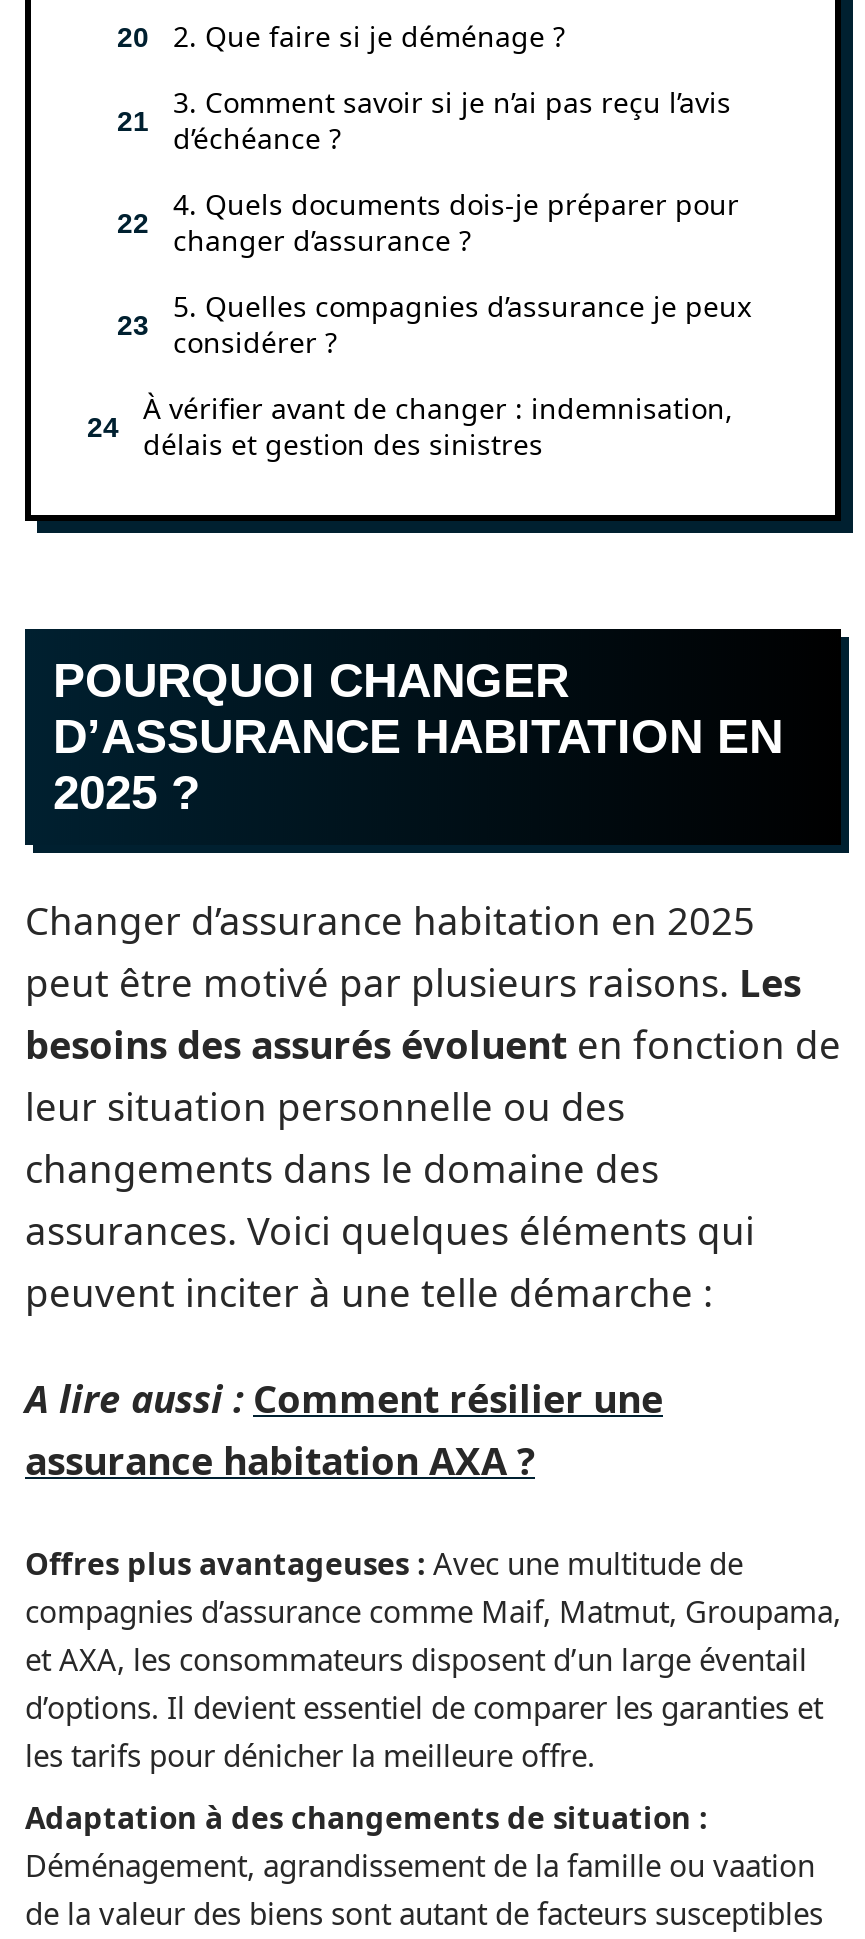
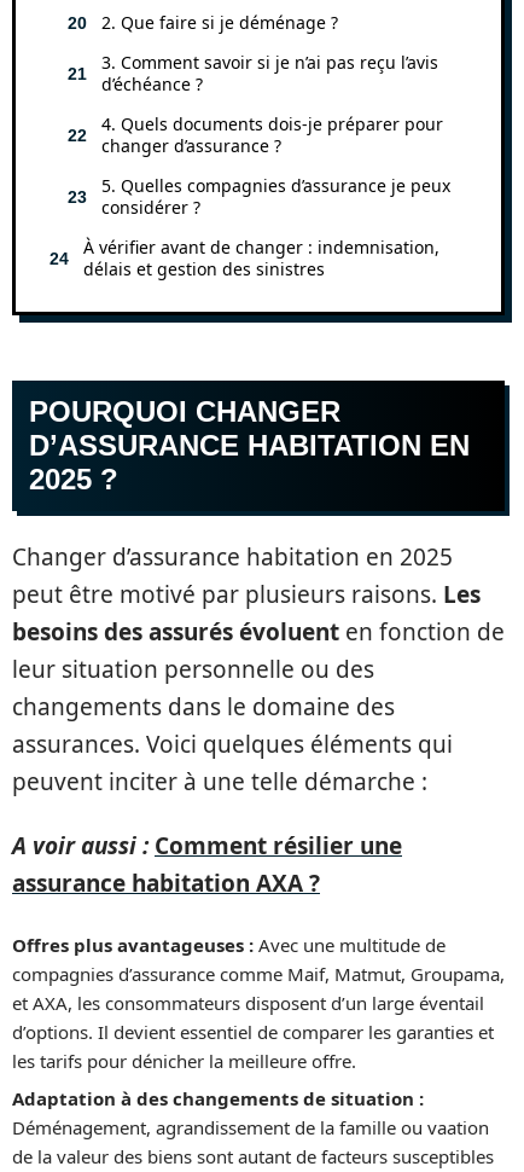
- A lire aussi : Comment résilier une
+ A voir aussi : Comment résilier une
